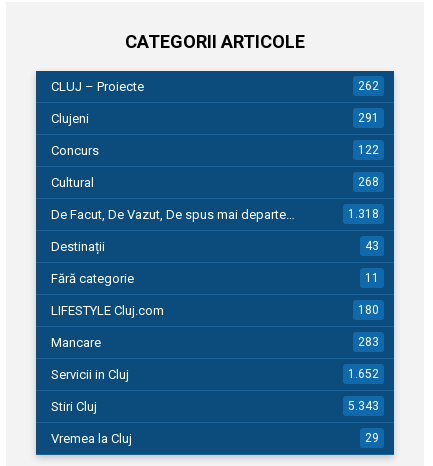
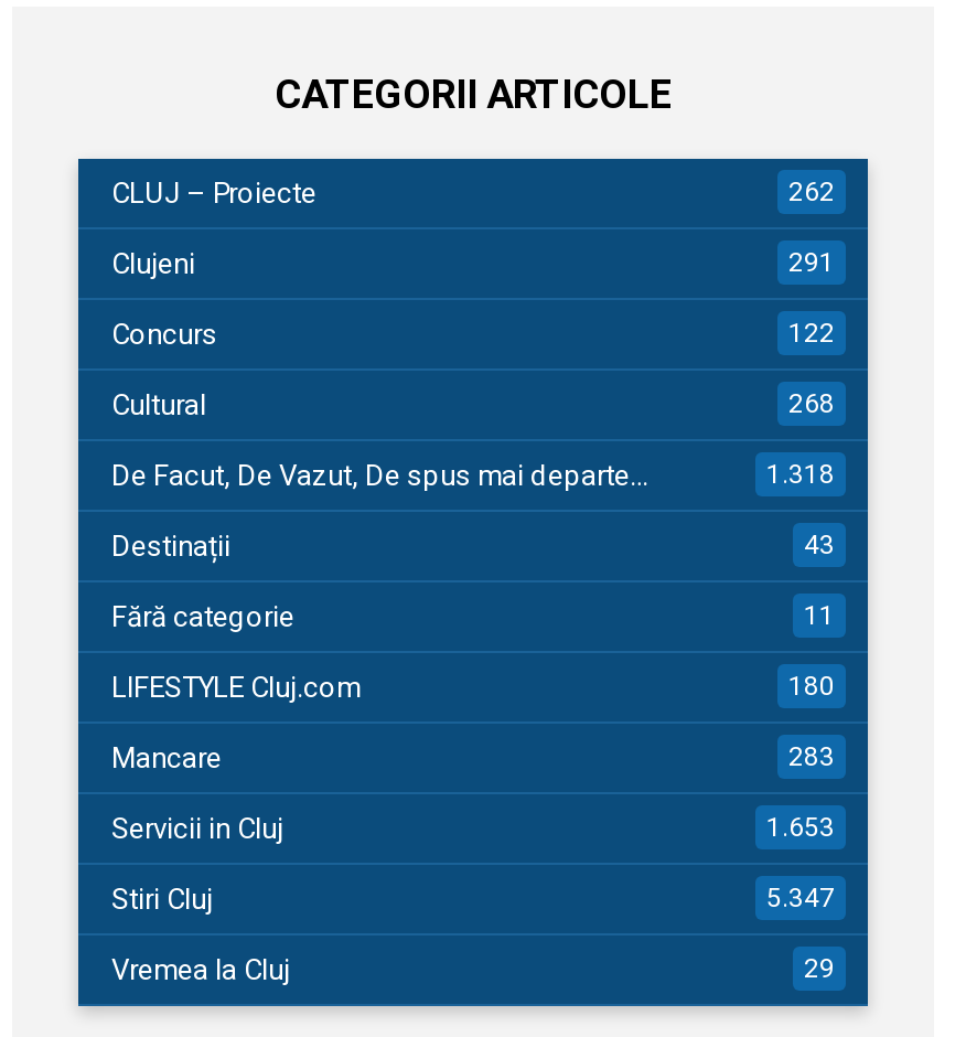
- 1.652
+ 1.653

- 5.343
+ 5.347
